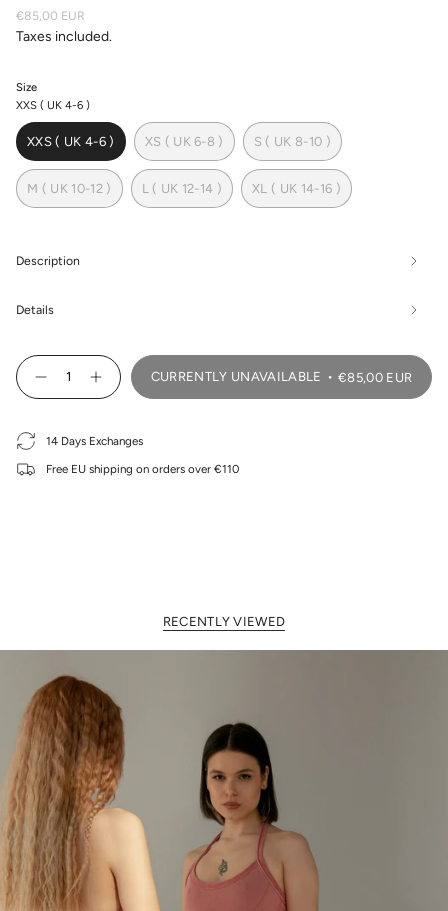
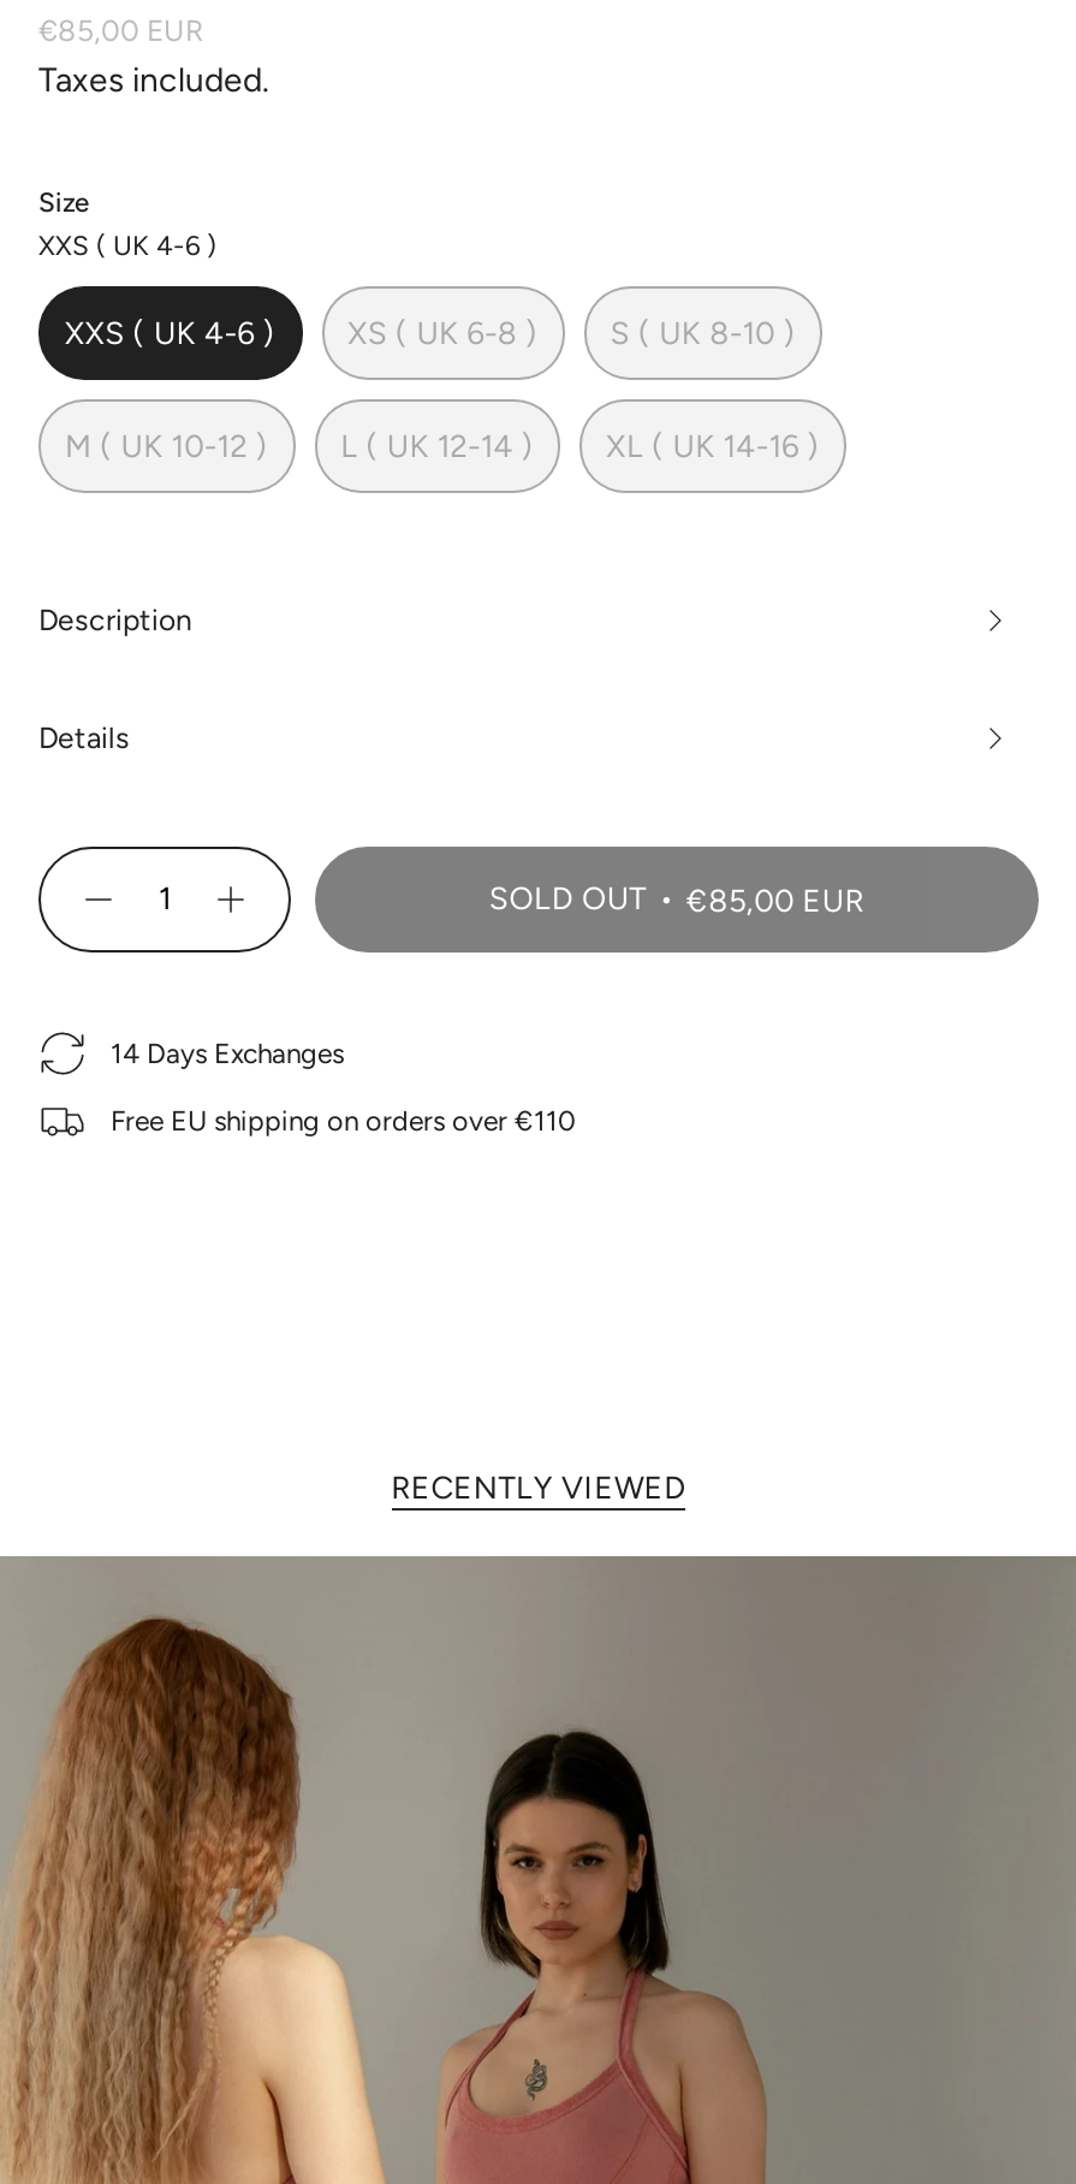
- CURRENTLY UNAVAILABLE
+ SOLD OUT
